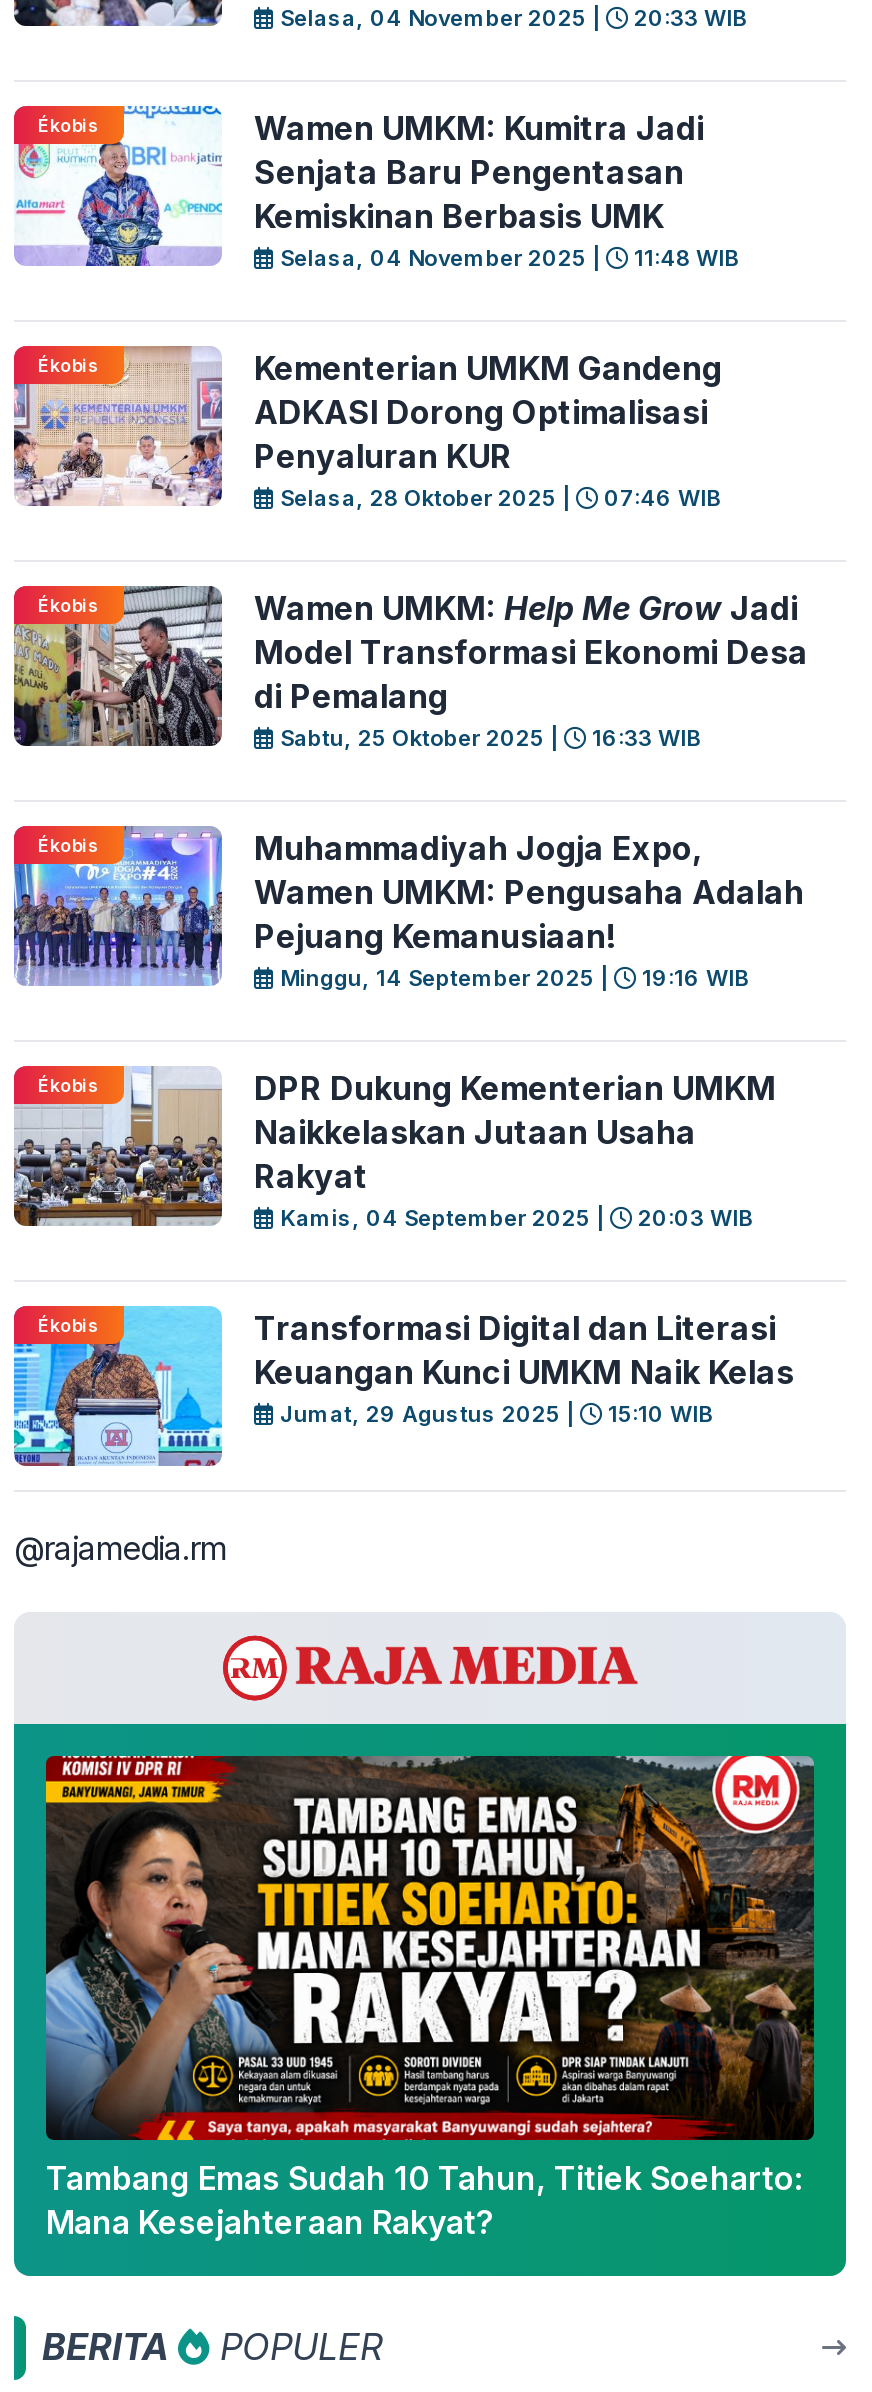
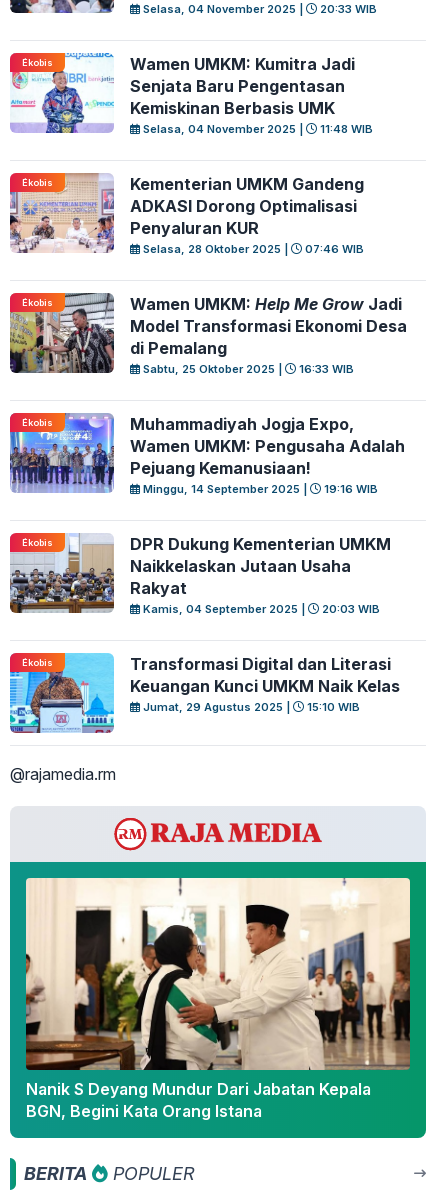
- [image]
- Tambang Emas Sudah 10 Tahun, Titiek Soeharto:
- Mana Kesejahteraan Rakyat?
+ [image]
+ Nanik S Deyang Mundur Dari Jabatan Kepala
+ BGN, Begini Kata Orang Istana
